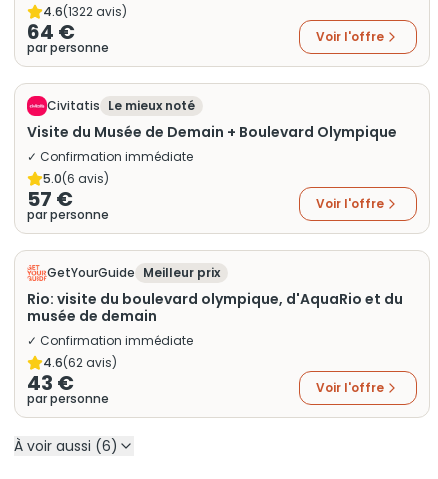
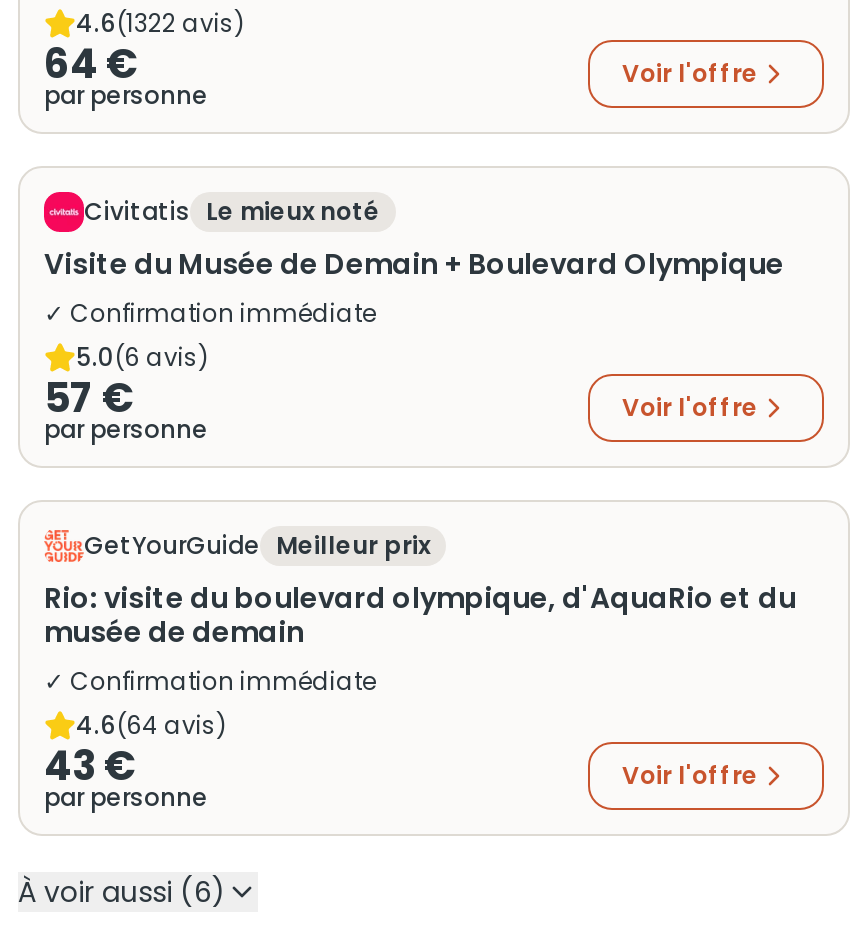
- 4.6(62 avis)
+ 4.6(64 avis)
